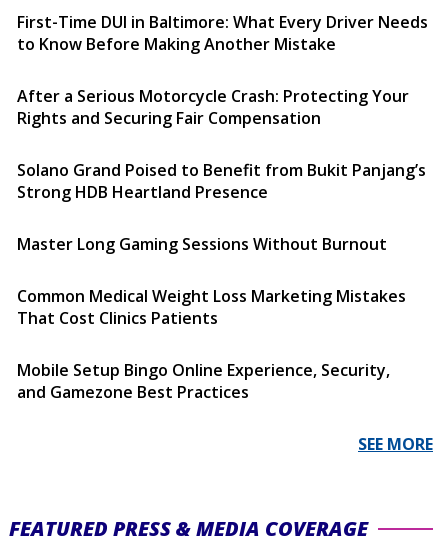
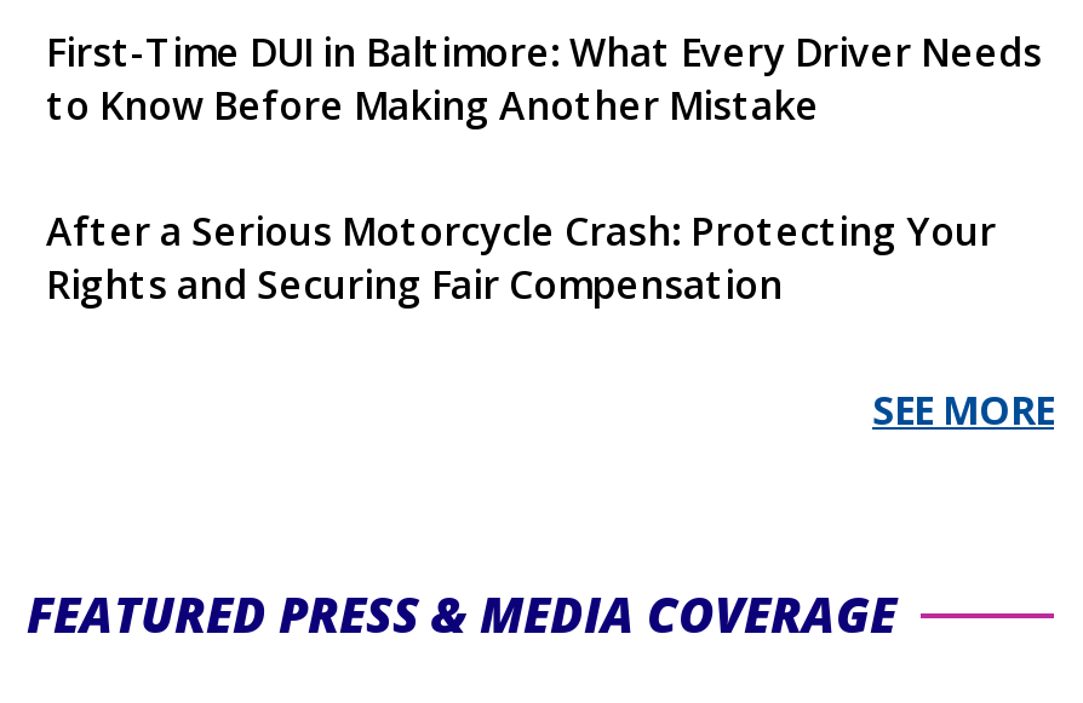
- Solano Grand Poised to Benefit from Bukit Panjang’s
- Strong HDB Heartland Presence
- Master Long Gaming Sessions Without Burnout
- Common Medical Weight Loss Marketing Mistakes
- That Cost Clinics Patients
- Mobile Setup Bingo Online Experience, Security,
- and Gamezone Best Practices
